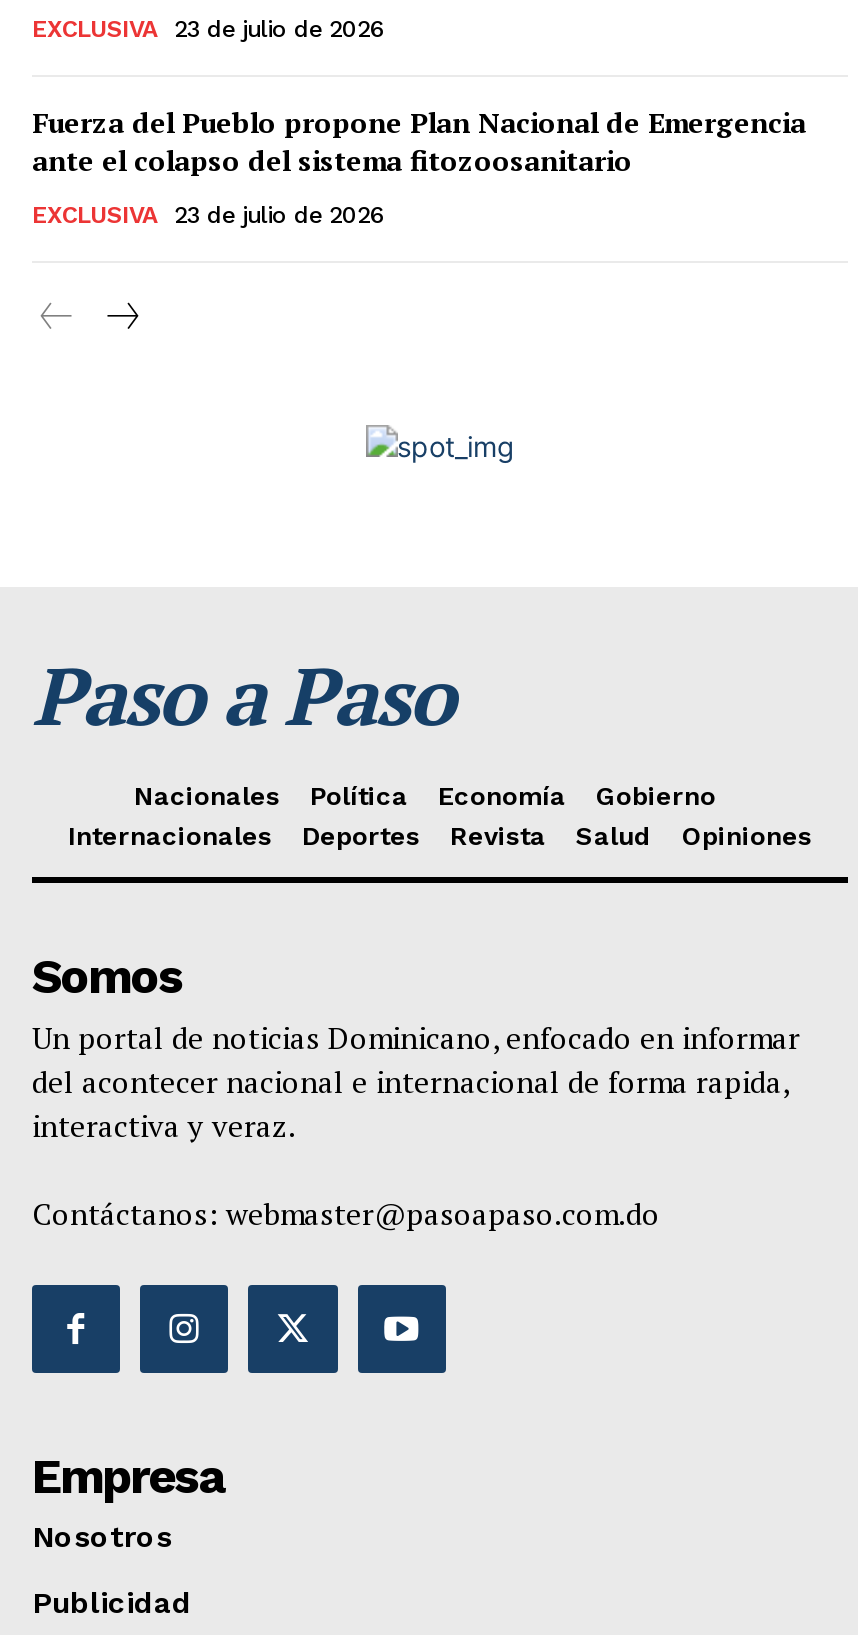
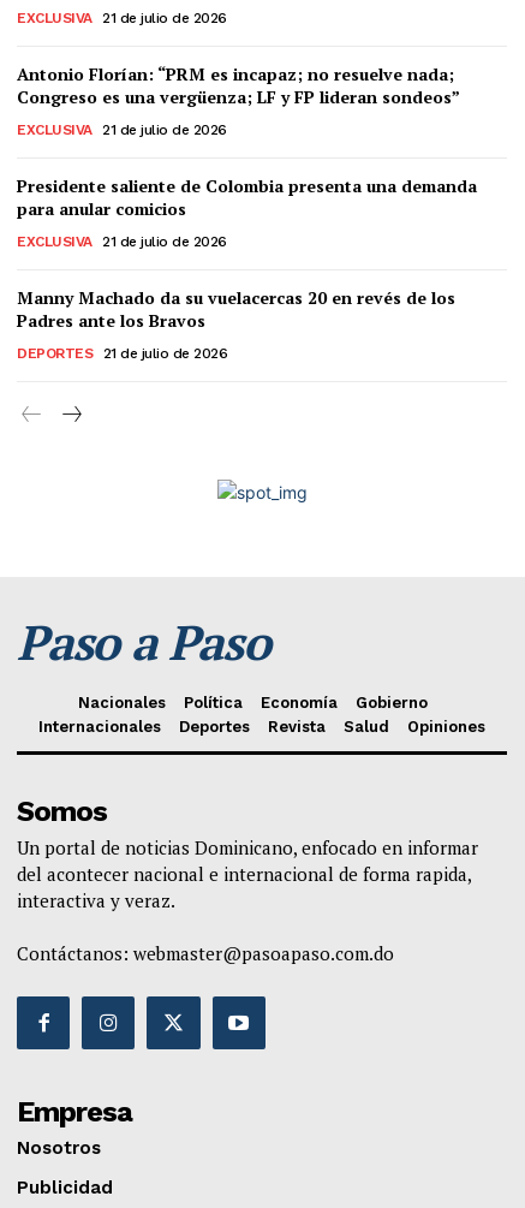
- EXCLUSIVA 23 de julio de 2026
+ EXCLUSIVA 21 de julio de 2026

- Fuerza del Pueblo propone Plan Nacional de Emergencia
- ante el colapso del sistema fitozoosanitario
+ Antonio Florían: “PRM es incapaz; no resuelve nada;
+ Congreso es una vergüenza; LF y FP lideran sondeos”

- 23 de julio de 2026
+ 21 de julio de 2026
+ Presidente saliente de Colombia presenta una demanda
+ para anular comicios
+ EXCLUSIVA
+ 21 de julio de 2026
+ Manny Machado da su vuelacercas 20 en revés de los
+ Padres ante los Bravos
+ DEPORTES
+ 21 de julio de 2026
